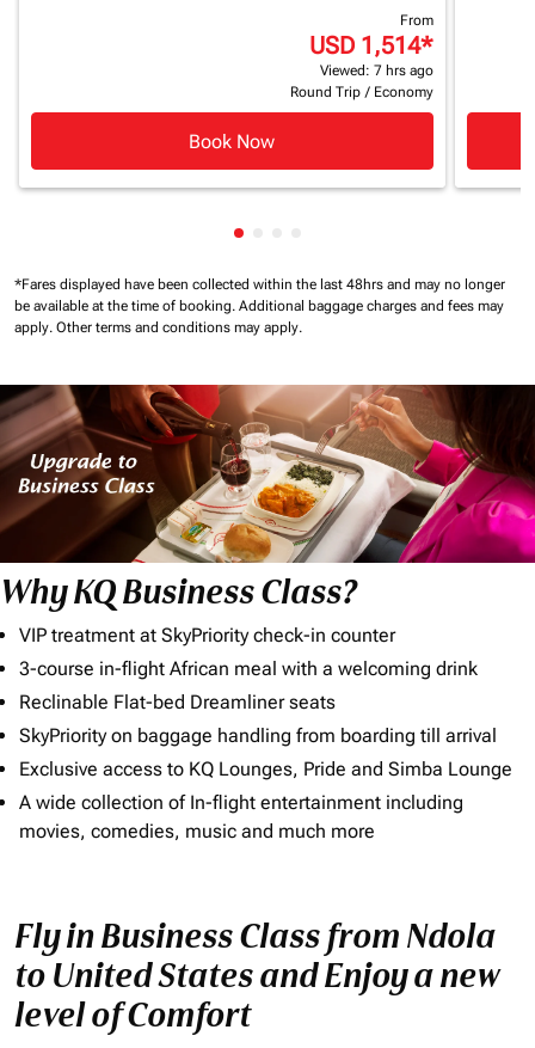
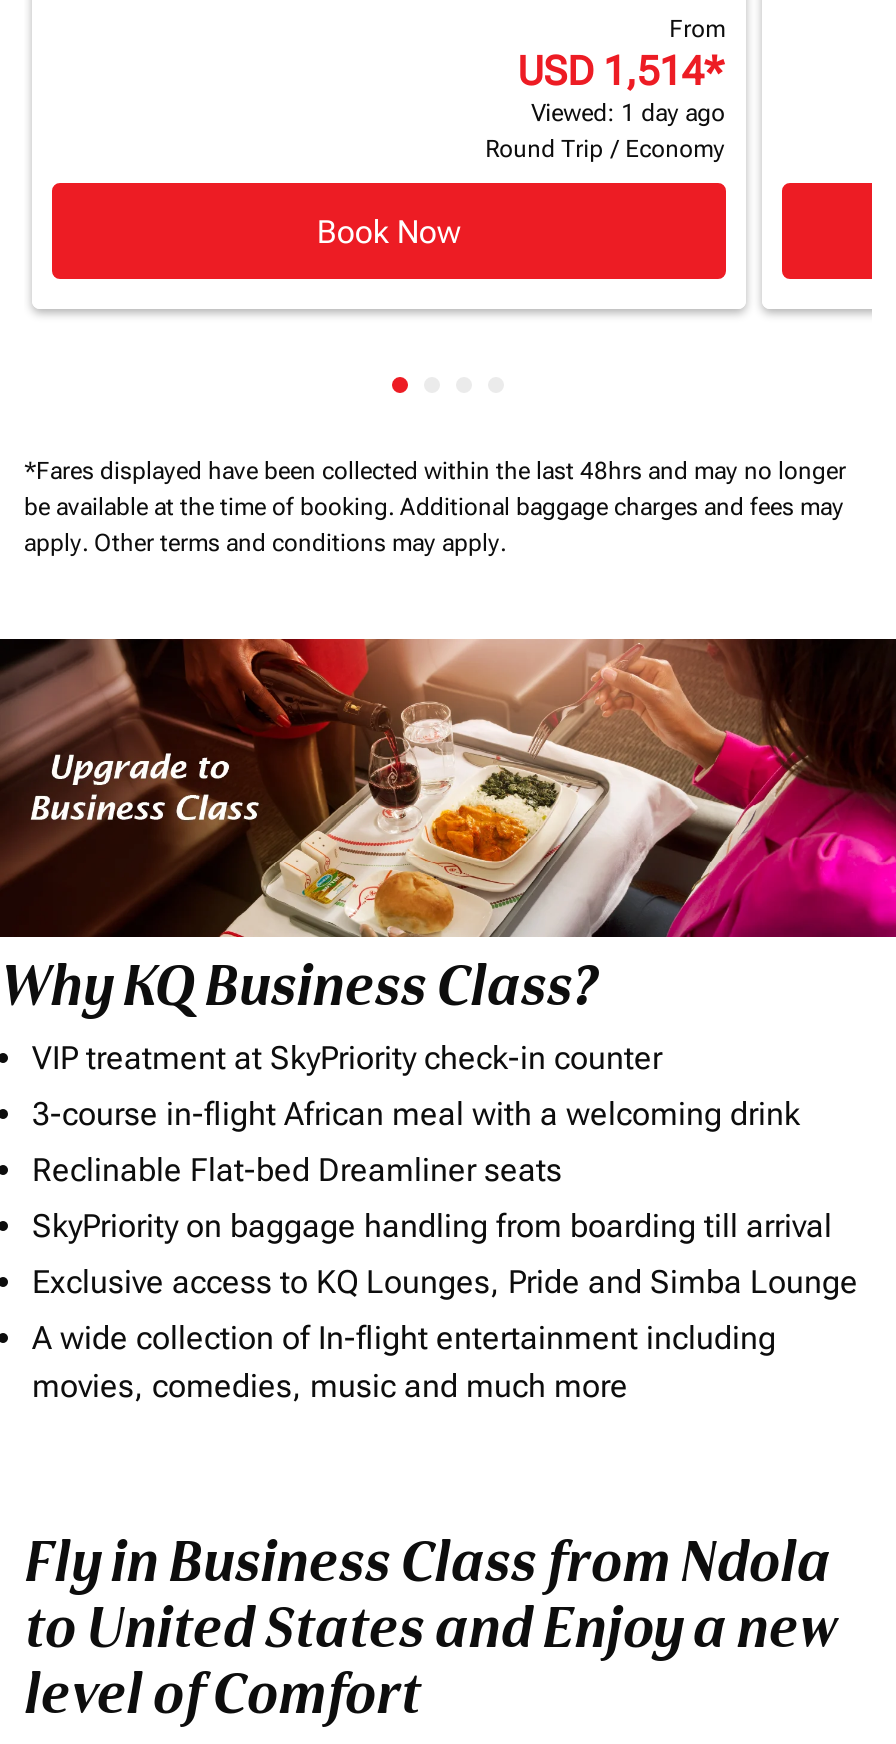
- Viewed: 7 hrs ago
+ Viewed: 1 day ago
